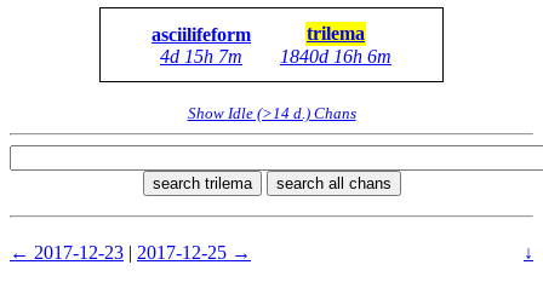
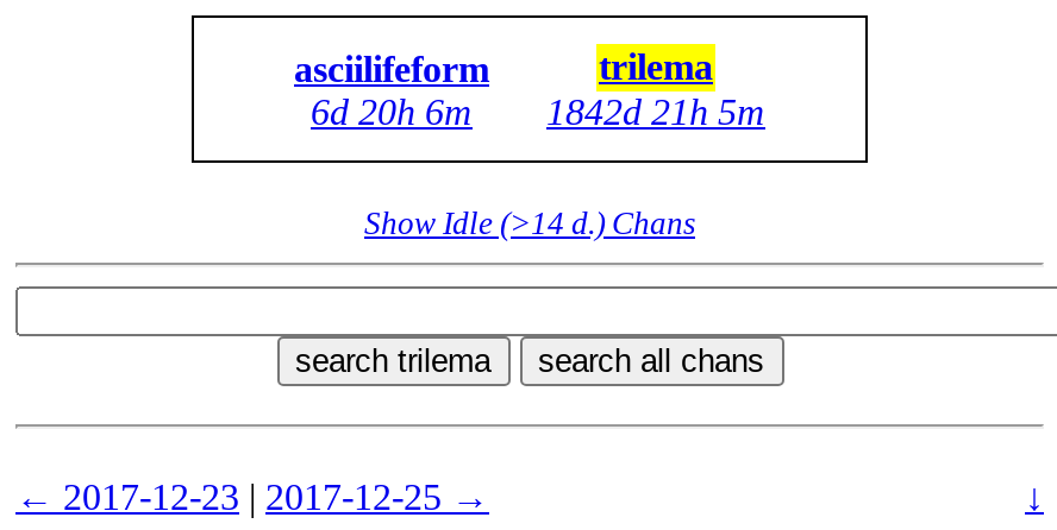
- 4d 15h 7m
+ 6d 20h 6m

- 1840d 16h 6m
+ 1842d 21h 5m
